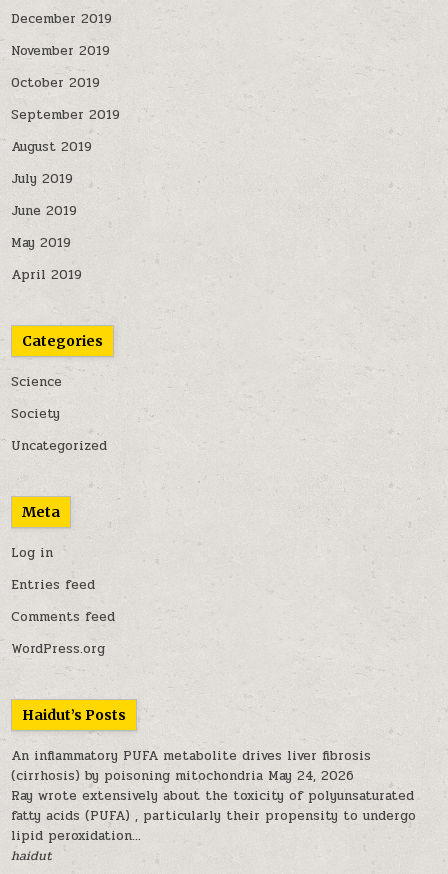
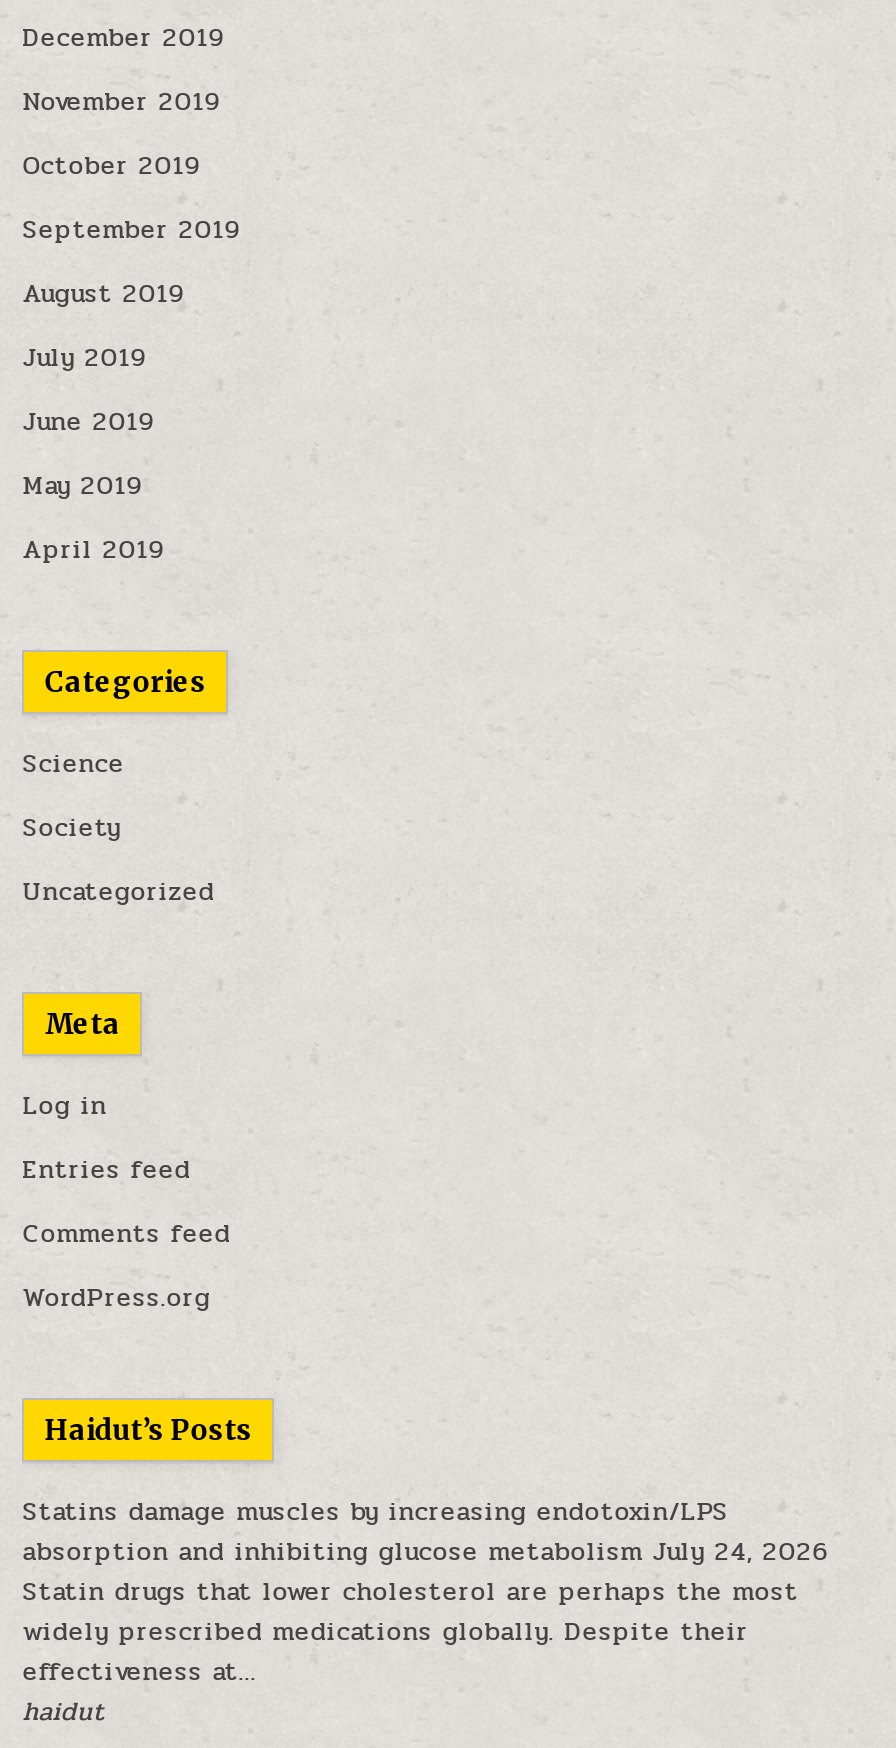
- An inflammatory PUFA metabolite drives liver fibrosis
- (cirrhosis) by poisoning mitochondria May 24, 2026
- Ray wrote extensively about the toxicity of polyunsaturated
- fatty acids (PUFA) , particularly their propensity to undergo
- lipid peroxidation...
+ Statins damage muscles by increasing endotoxin/LPS
+ absorption and inhibiting glucose metabolism July 24, 2026
+ Statin drugs that lower cholesterol are perhaps the most
+ widely prescribed medications globally. Despite their
+ effectiveness at...
